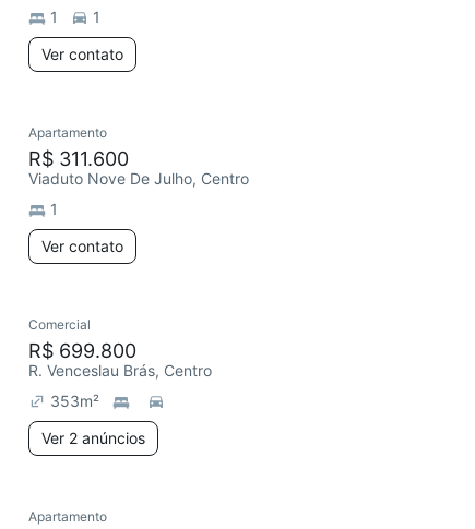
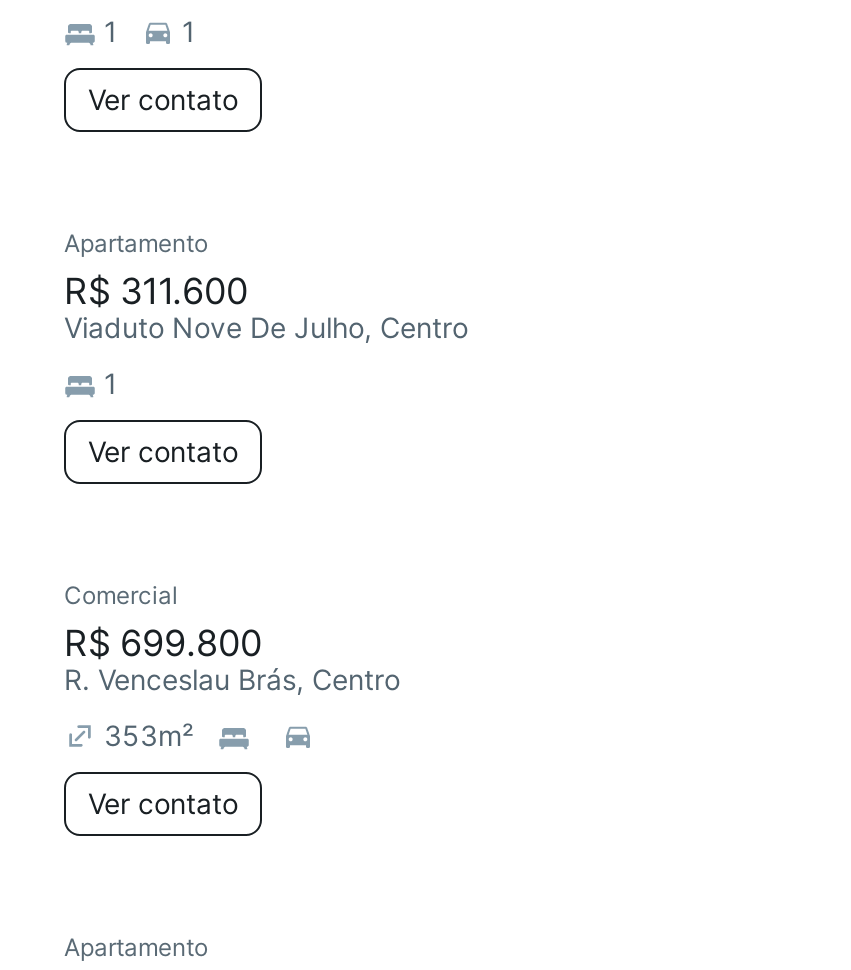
- Ver 2 anúncios
+ Ver contato
